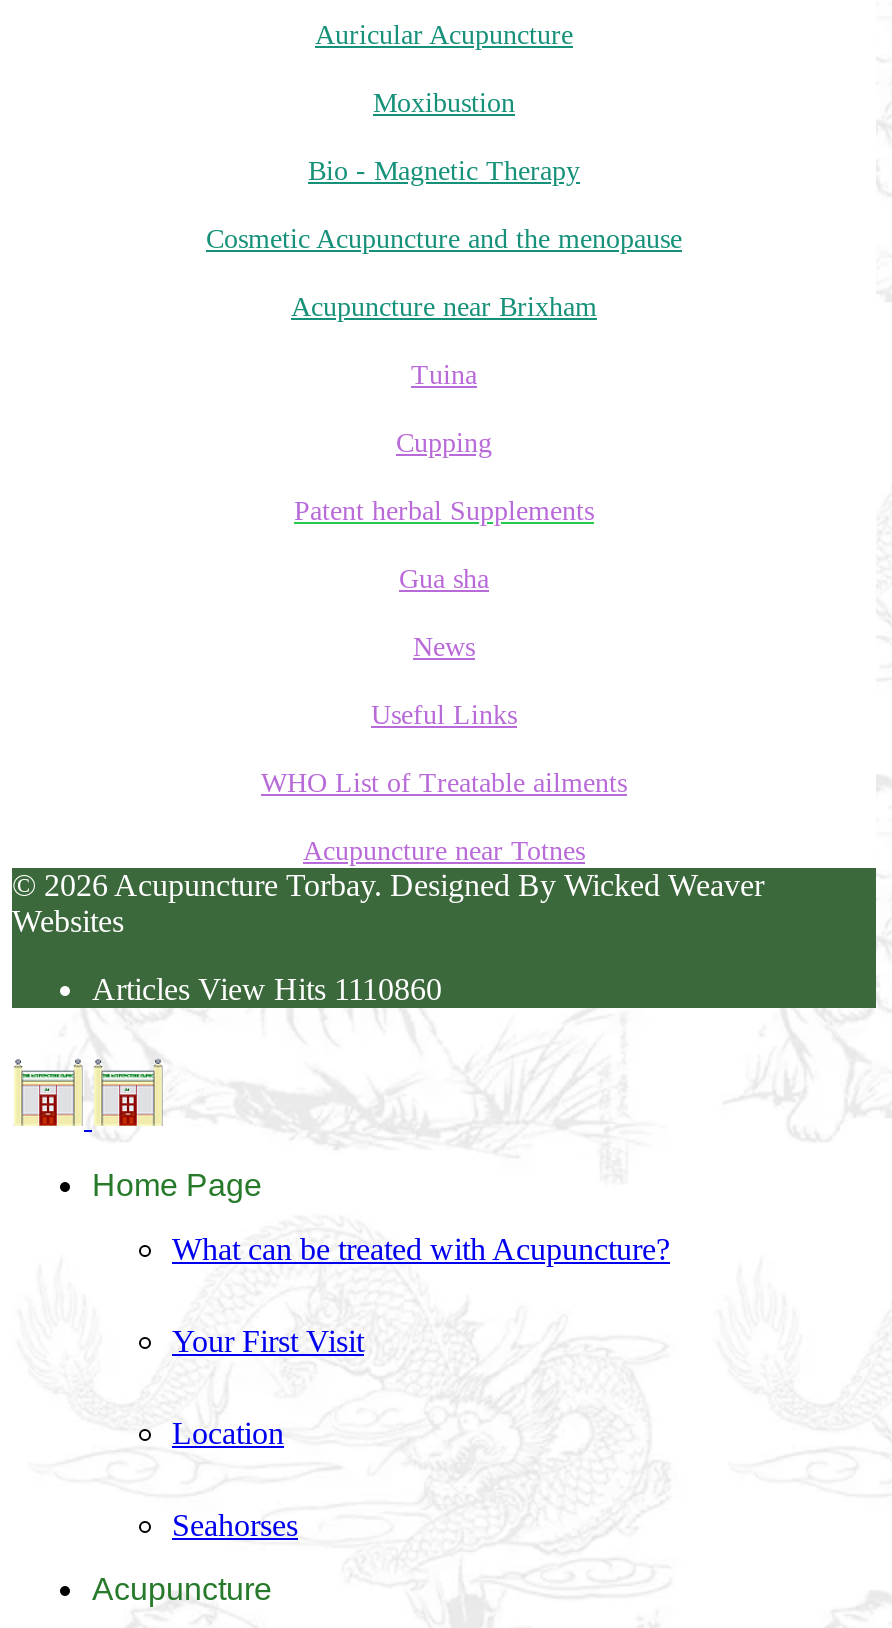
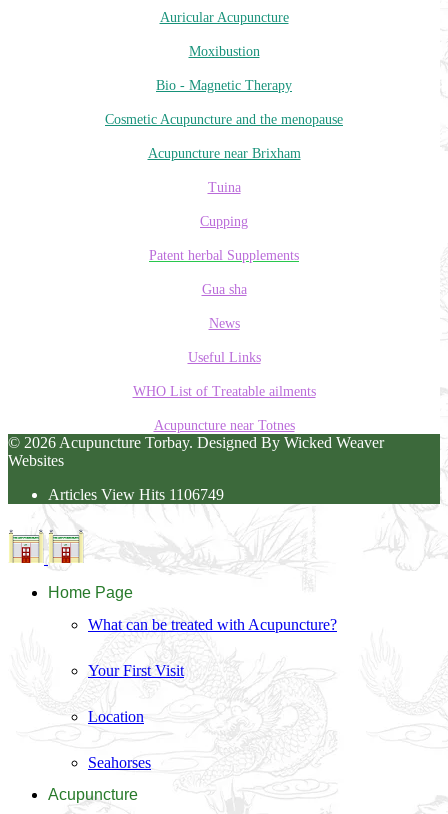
- Articles View Hits 1110860
+ Articles View Hits 1106749
